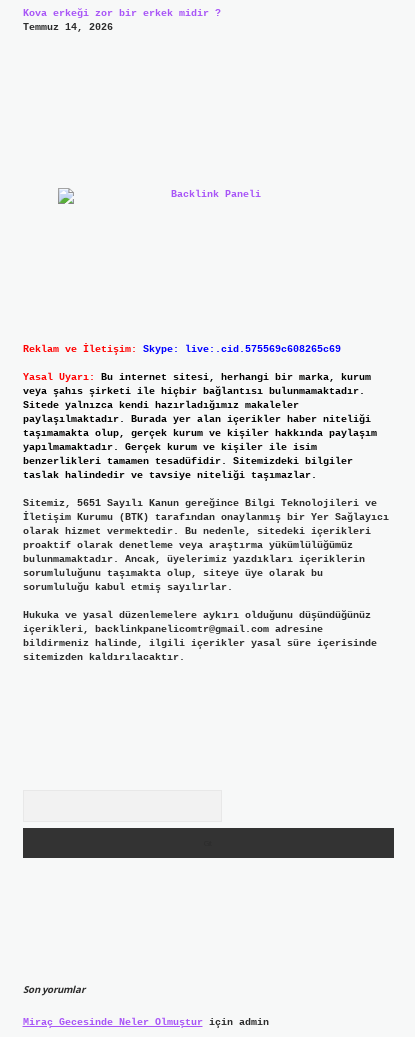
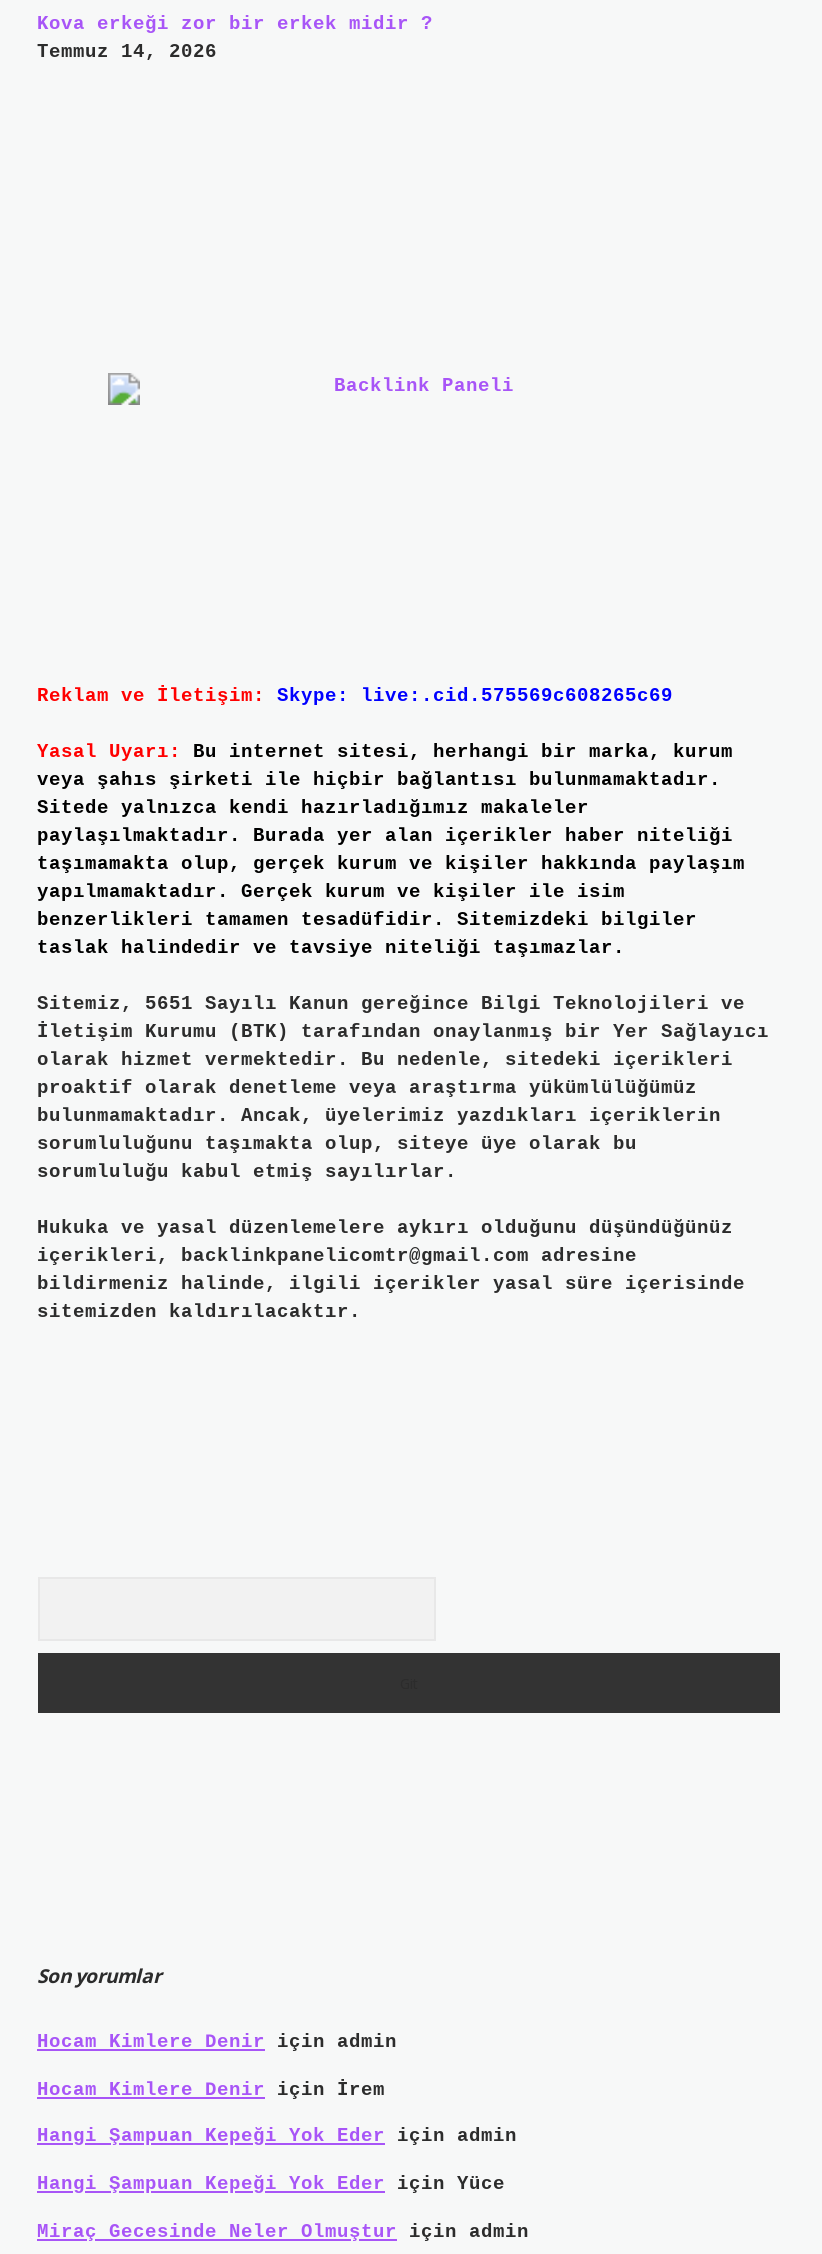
+ Hocam Kimlere Denir için admin
+ Hocam Kimlere Denir için İrem
+ Hangi Şampuan Kepeği Yok Eder için admin
+ Hangi Şampuan Kepeği Yok Eder için Yüce
